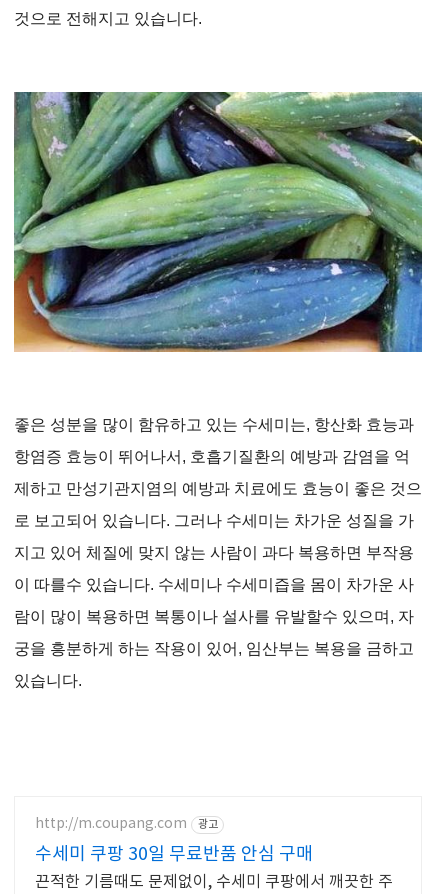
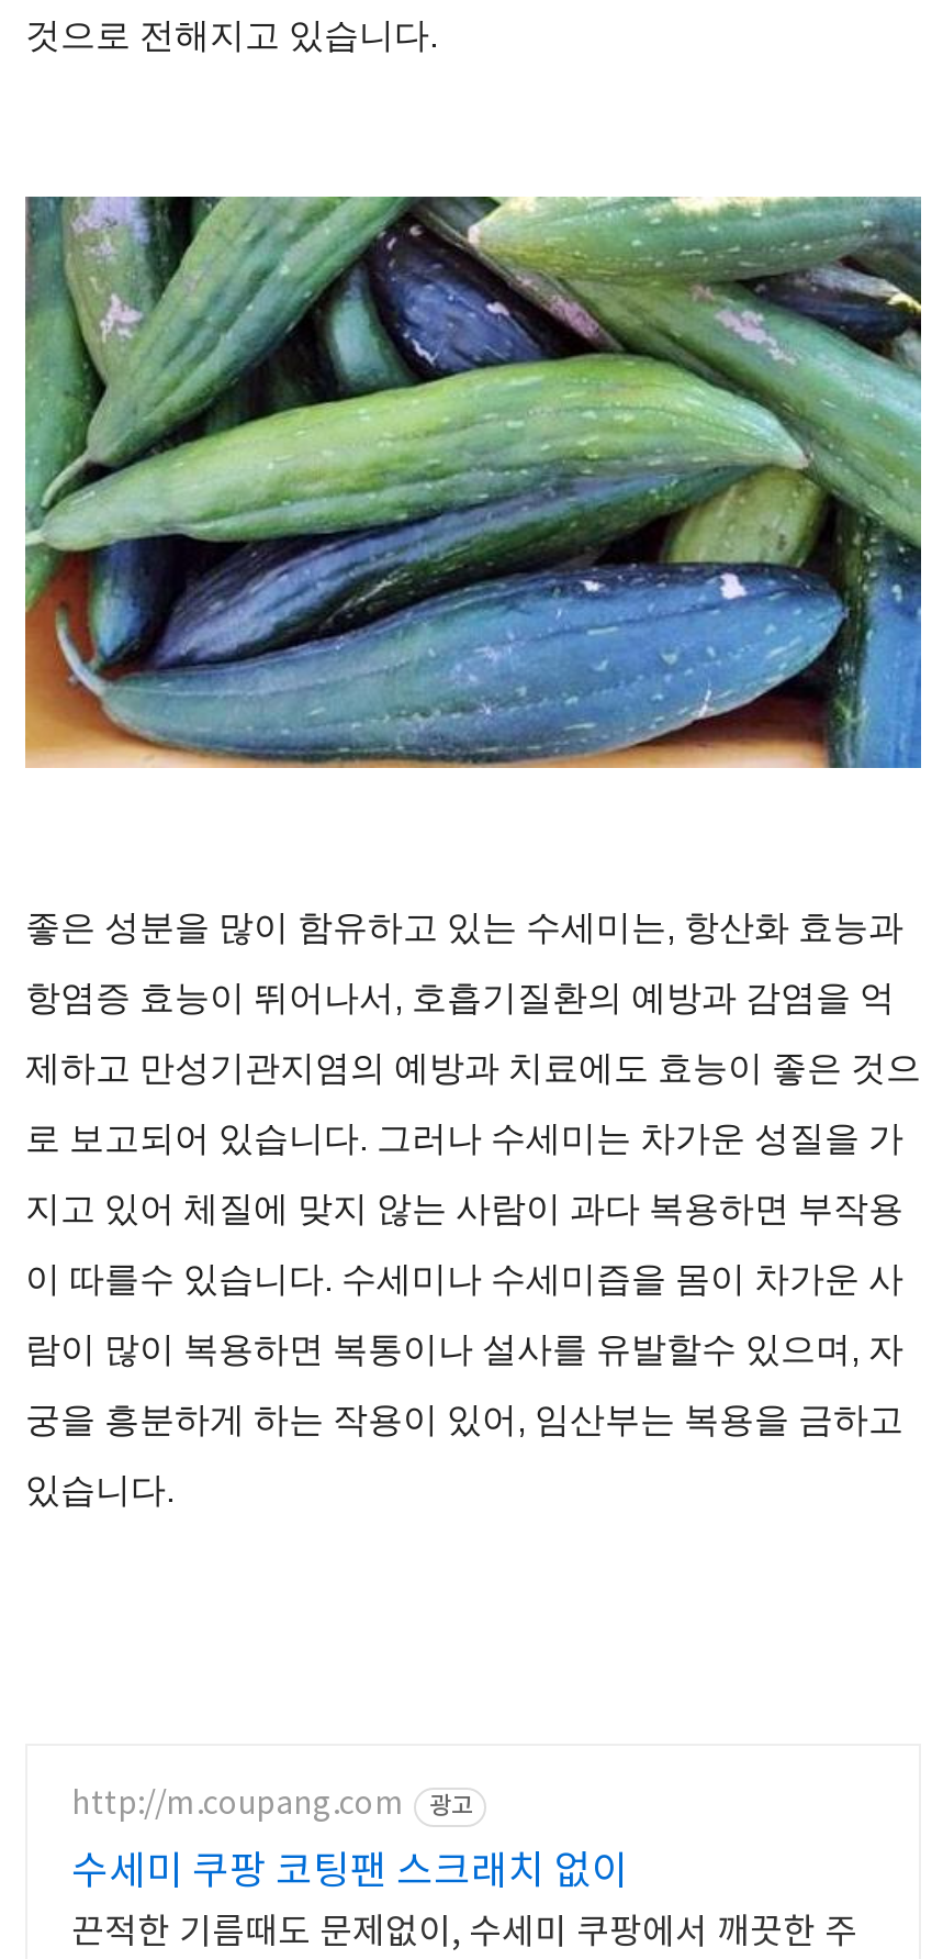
- 수세미 쿠팡 30일 무료반품 안심 구매
+ 수세미 쿠팡 코팅팬 스크래치 없이
